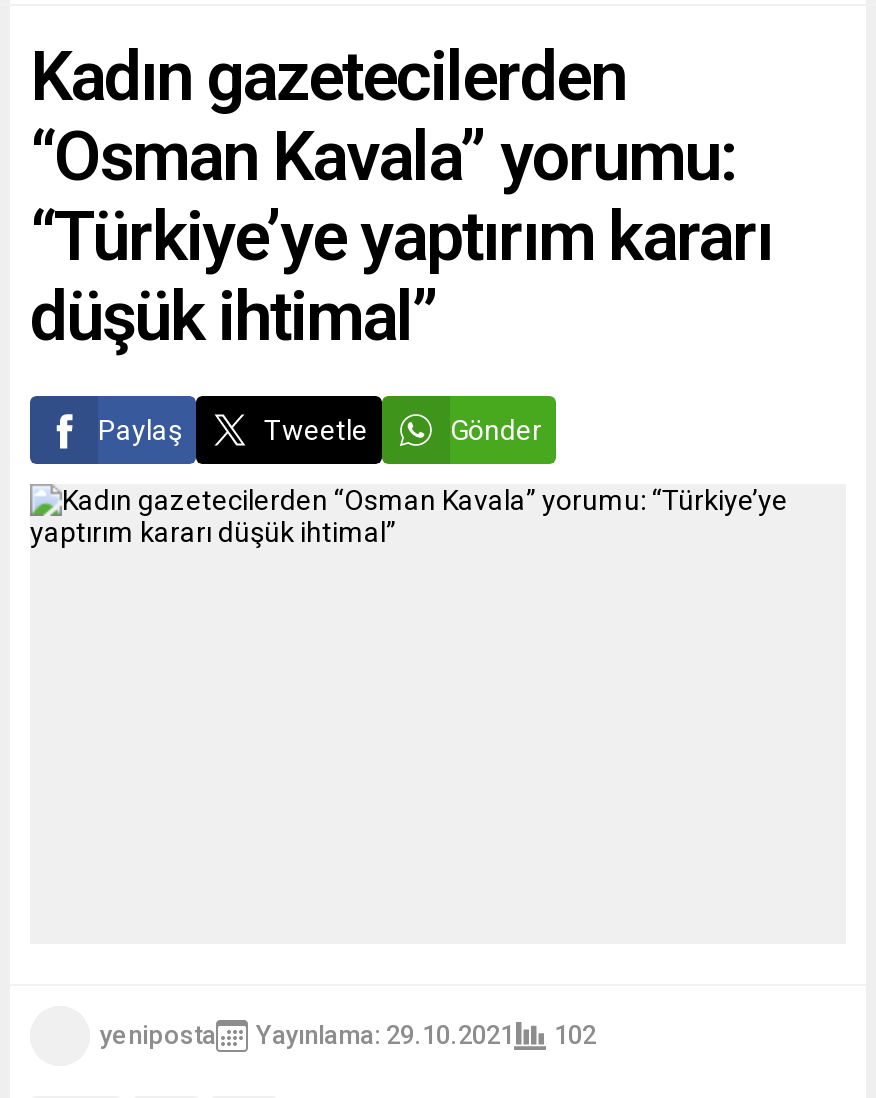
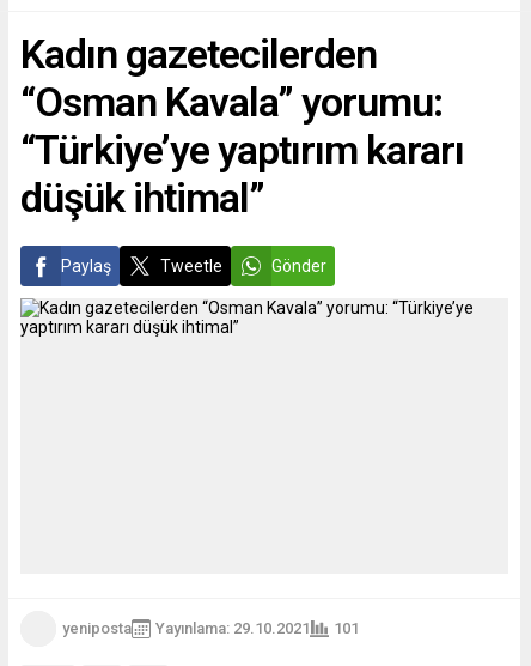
- yeniposta Yayınlama: 29.10.2021 102
+ yeniposta Yayınlama: 29.10.2021 101
